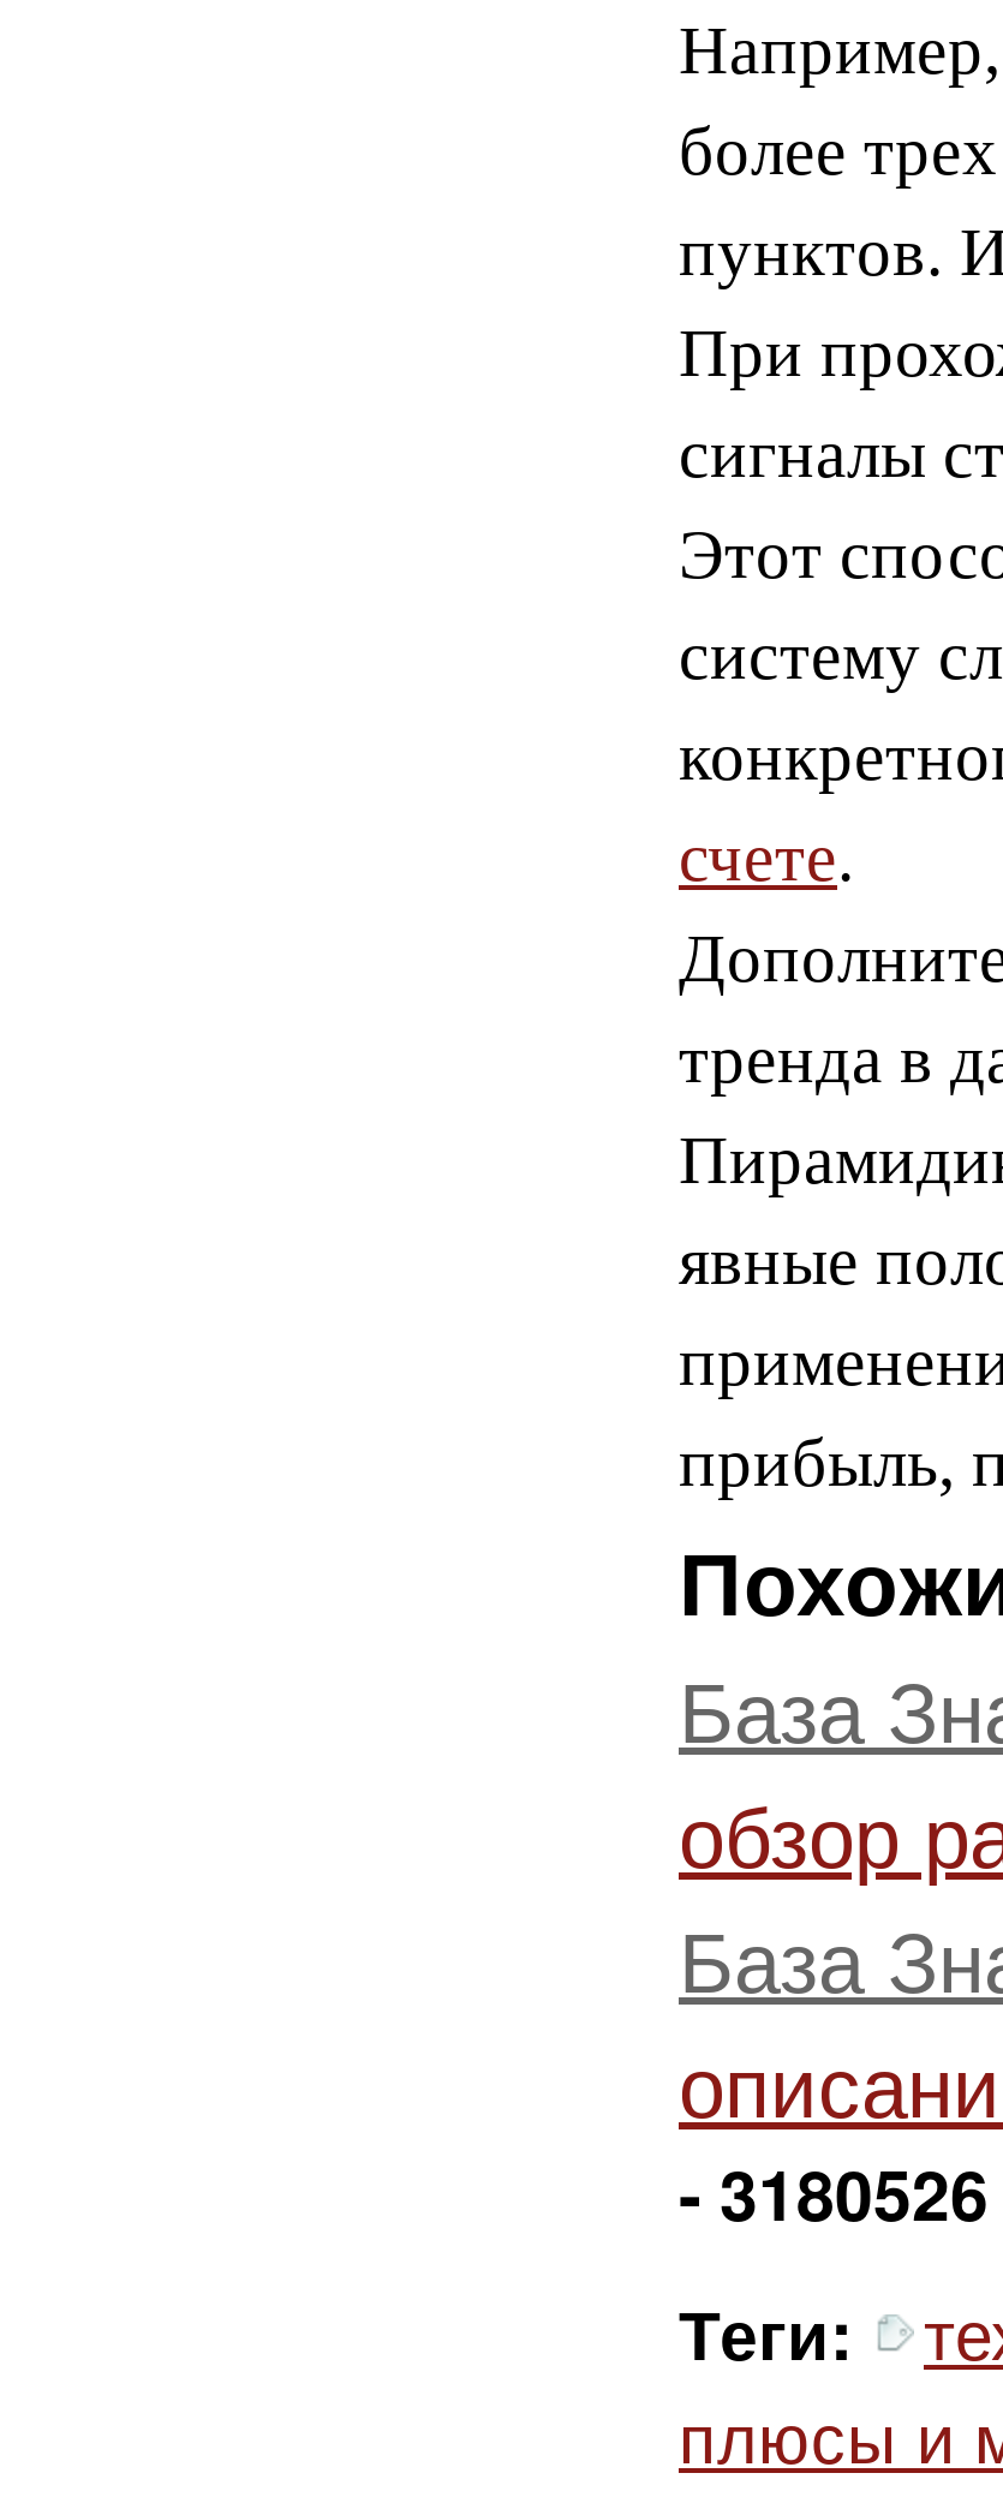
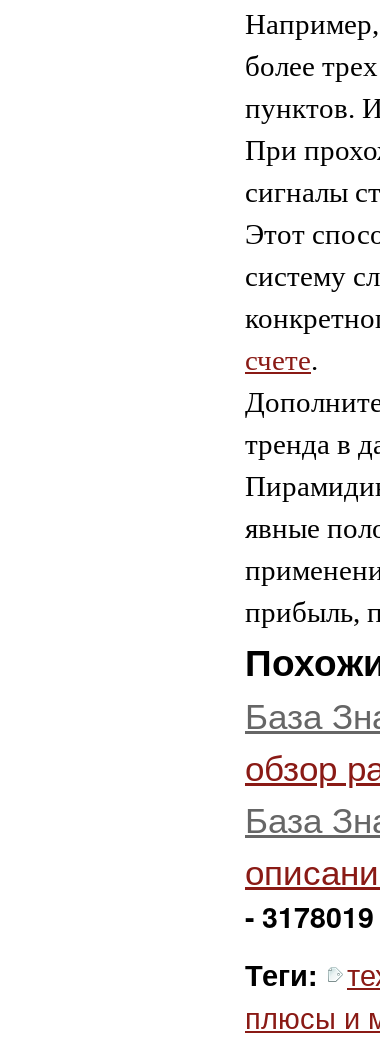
- - 3180526
+ - 3178019
